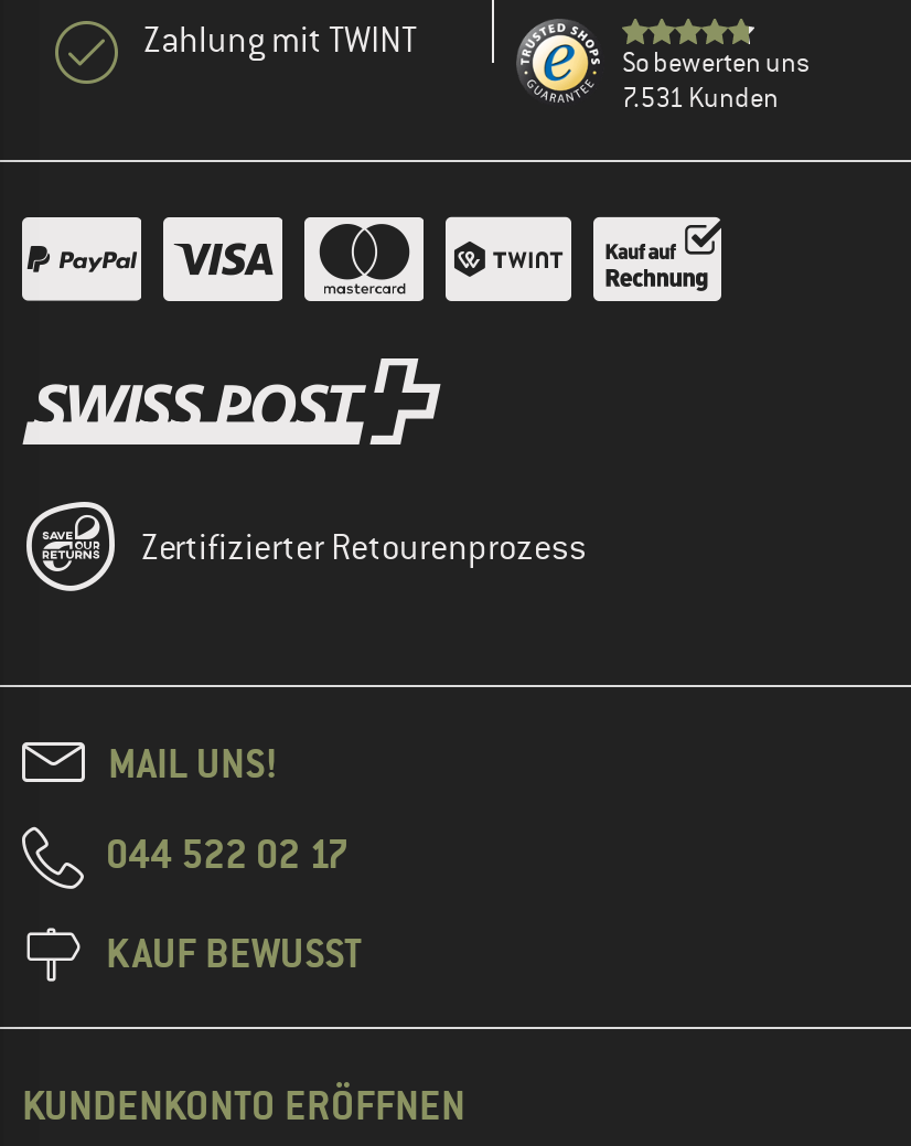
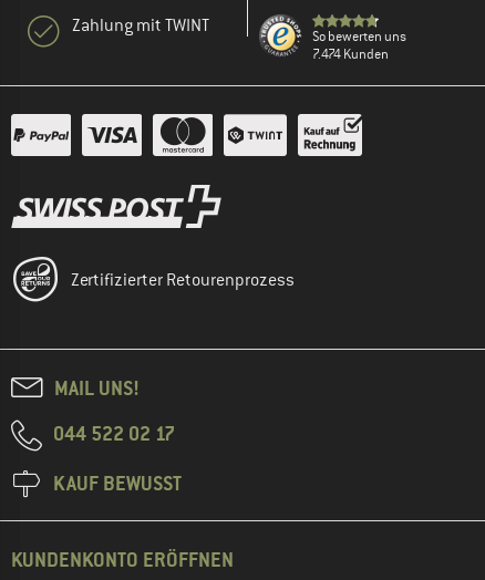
- 7.531 Kunden
+ 7.474 Kunden
